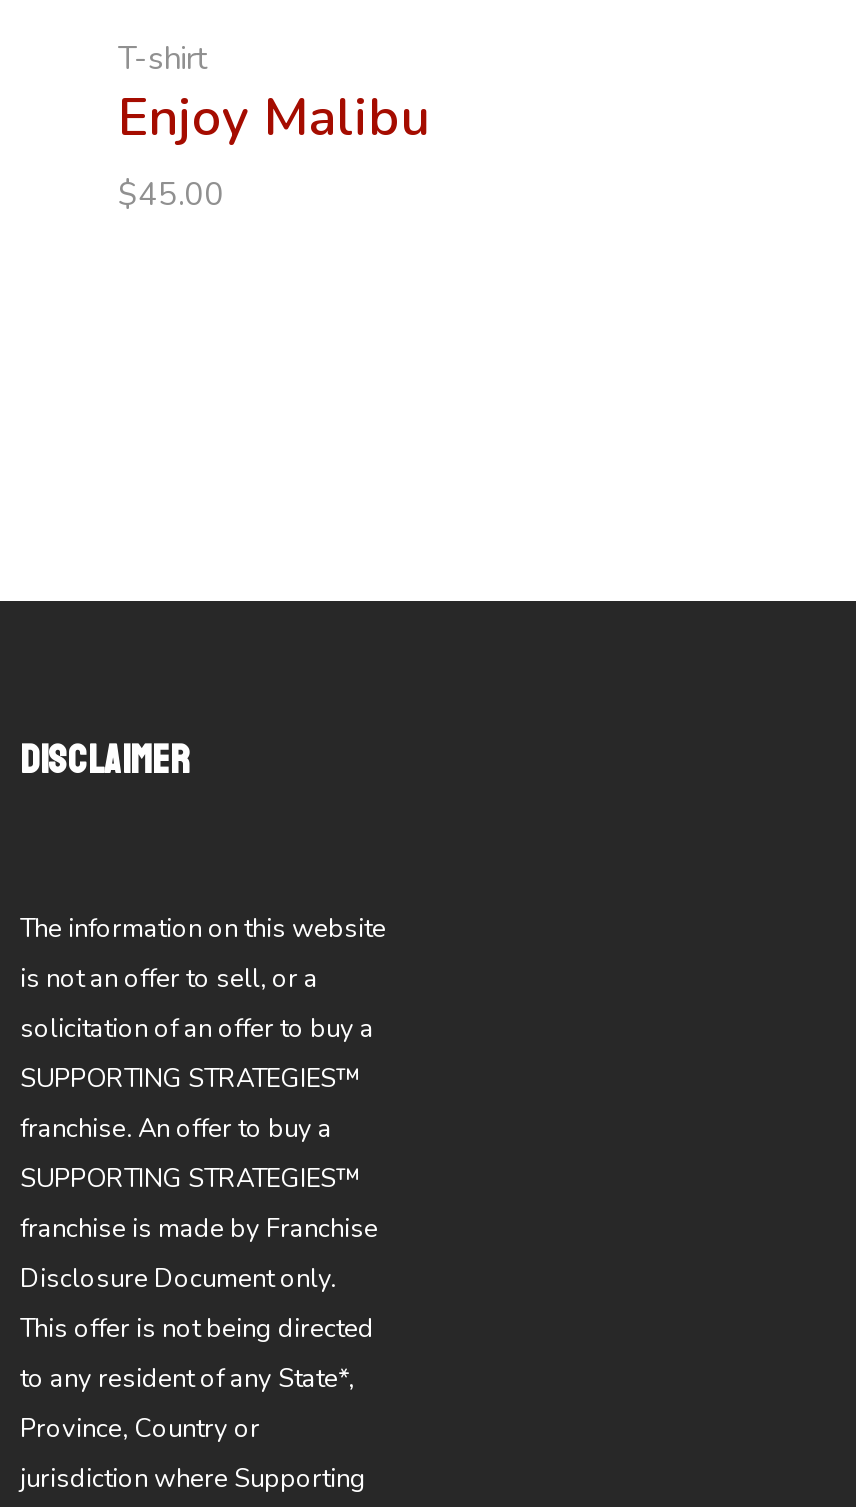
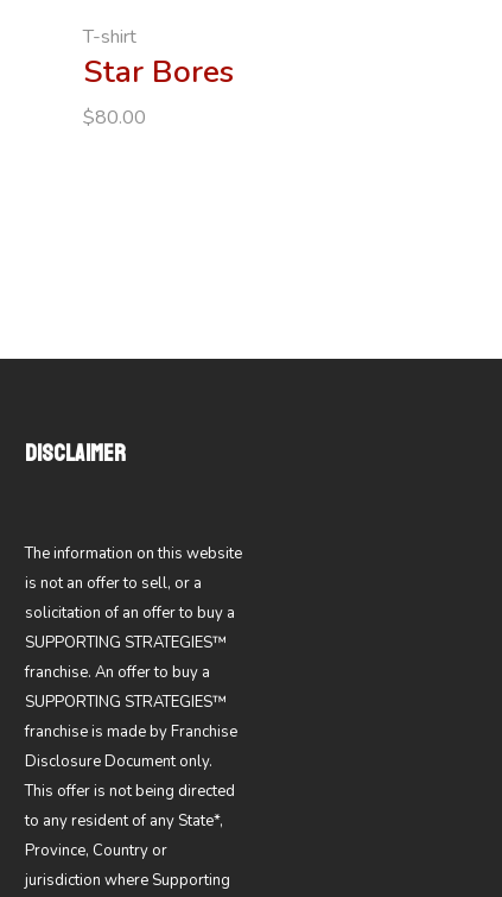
- Enjoy Malibu
- $45.00
+ Star Bores
+ $80.00
